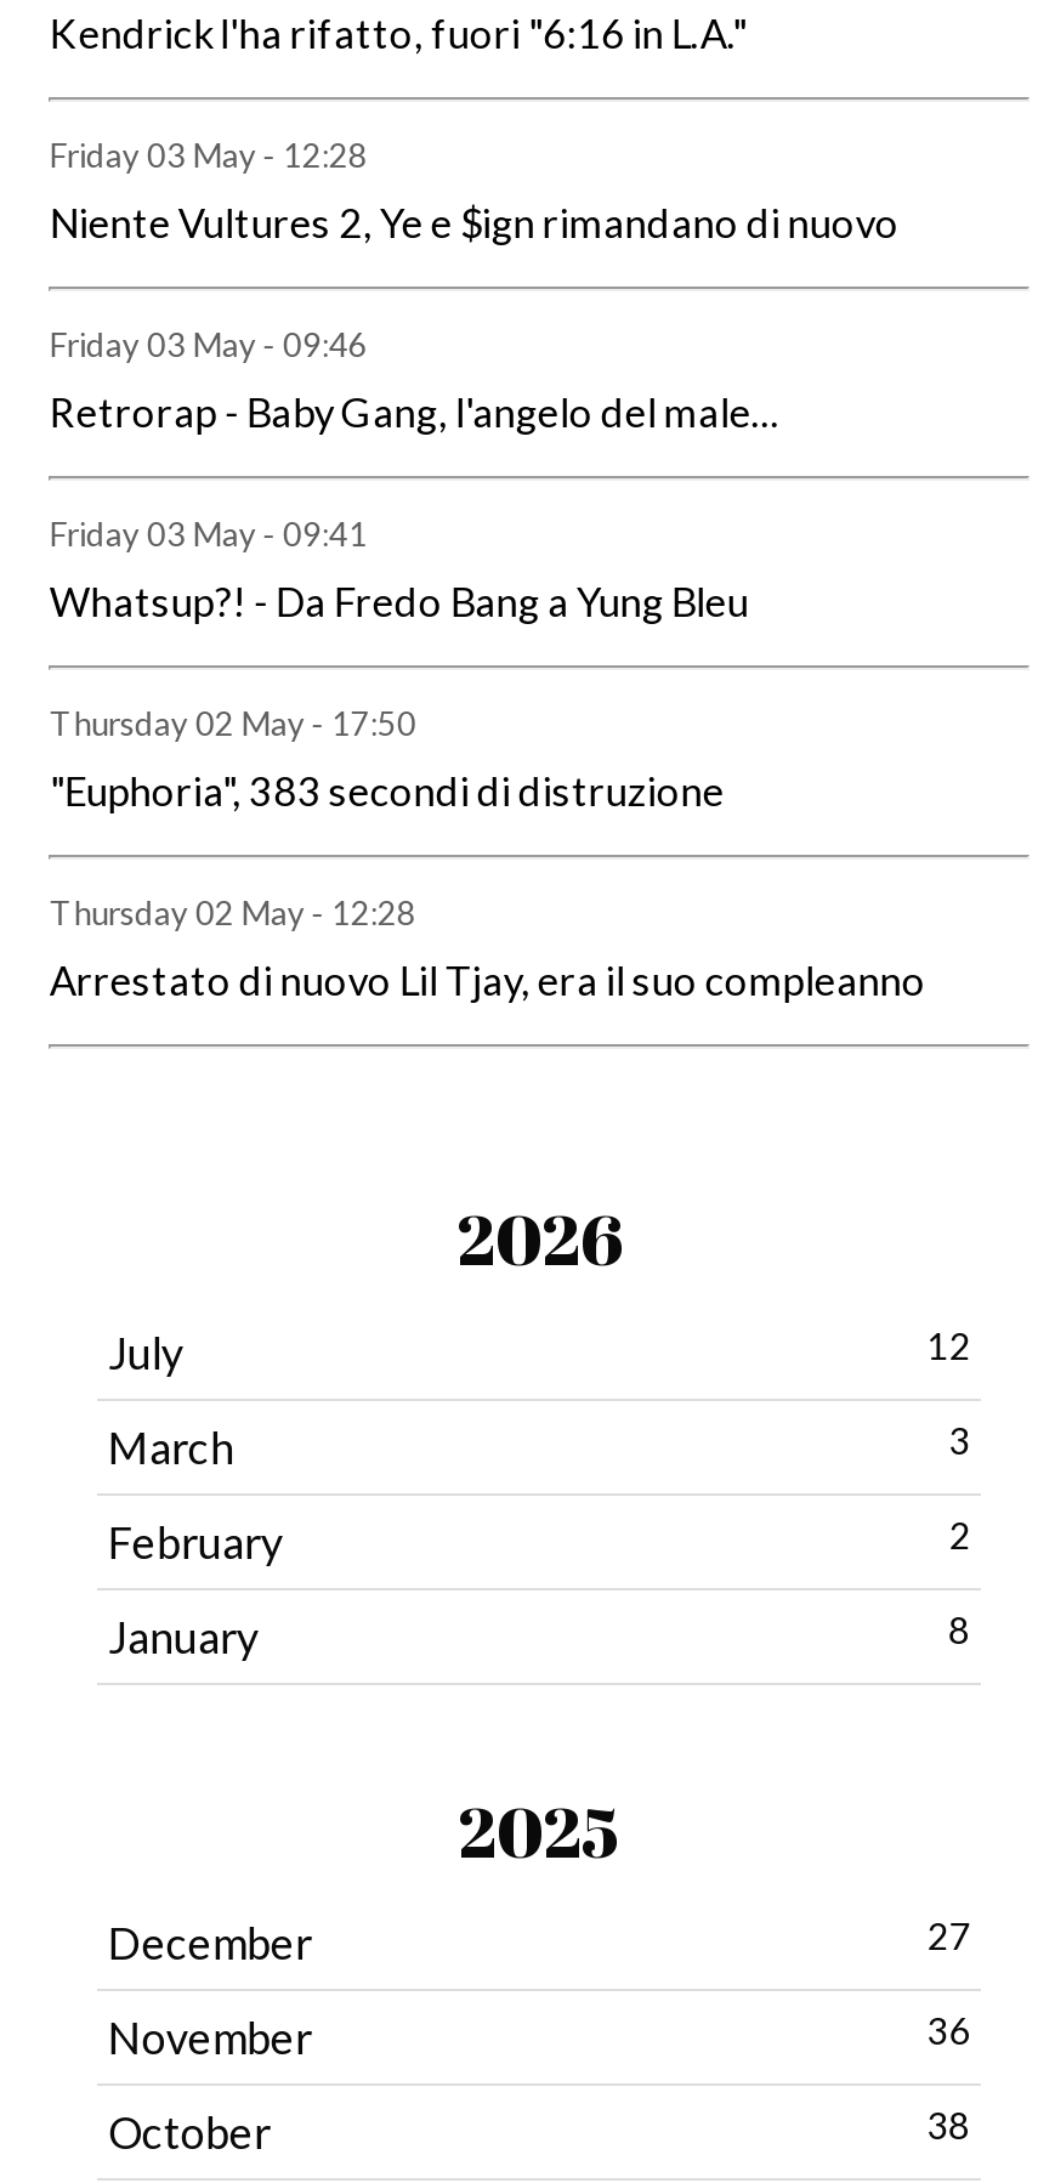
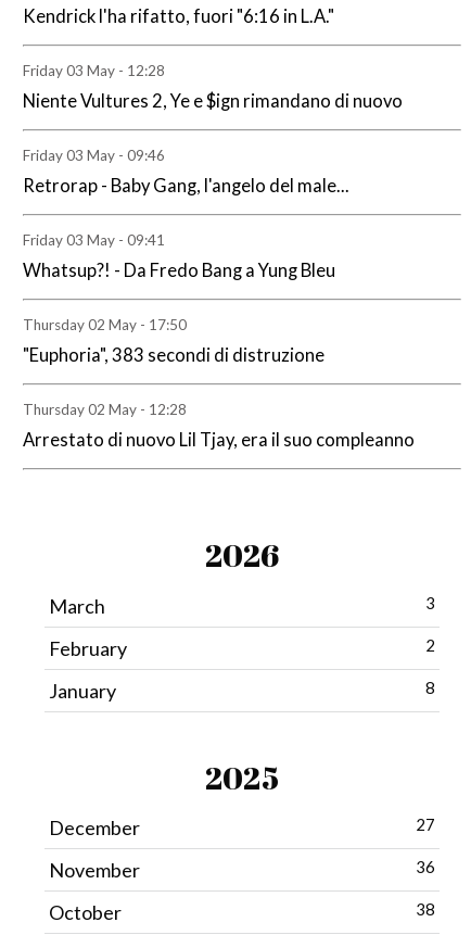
- July
- 12
